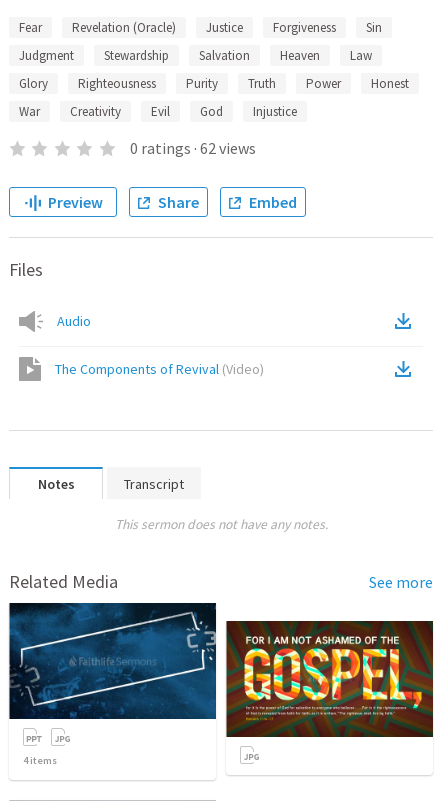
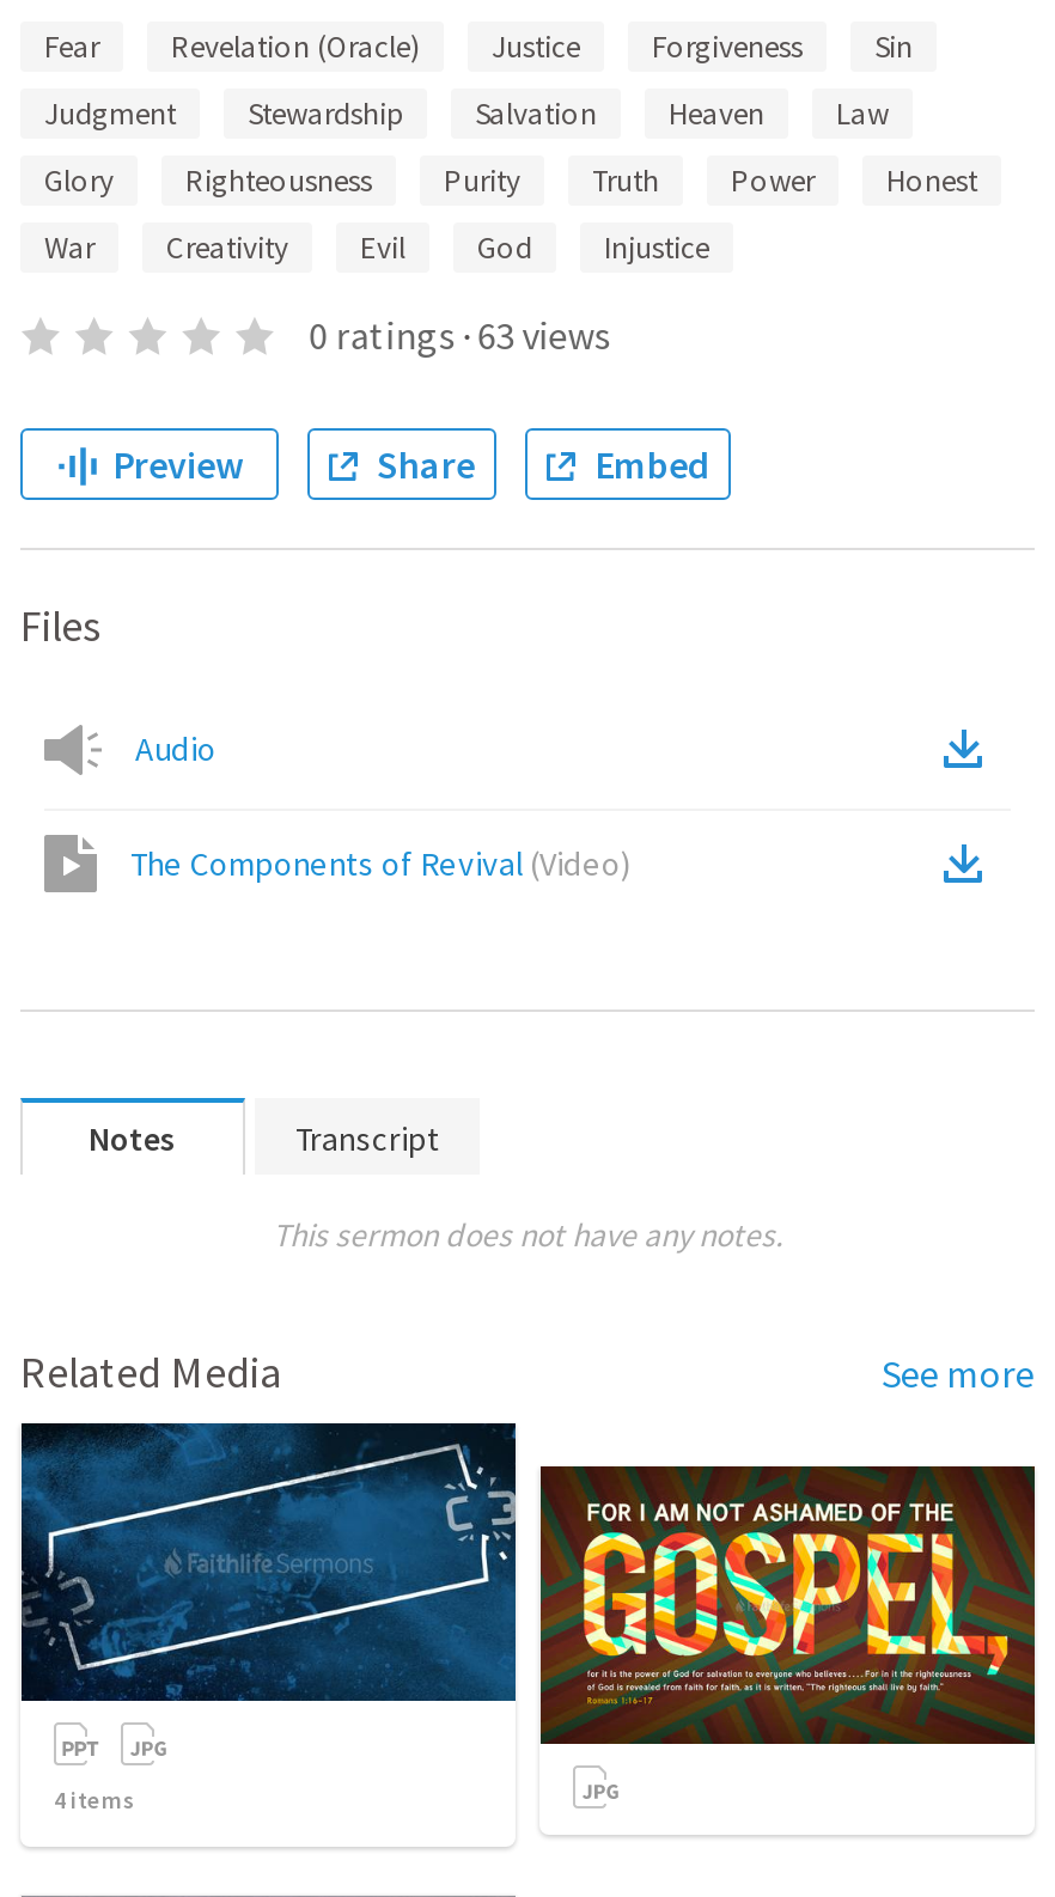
- 0 ratings · 62 views
+ 0 ratings · 63 views
